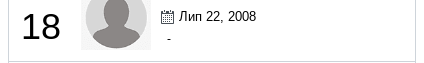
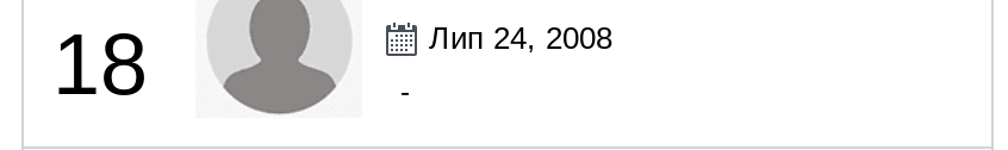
- Лип 22, 2008
+ Лип 24, 2008
